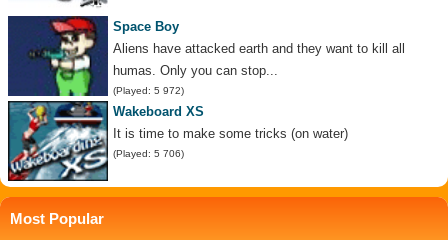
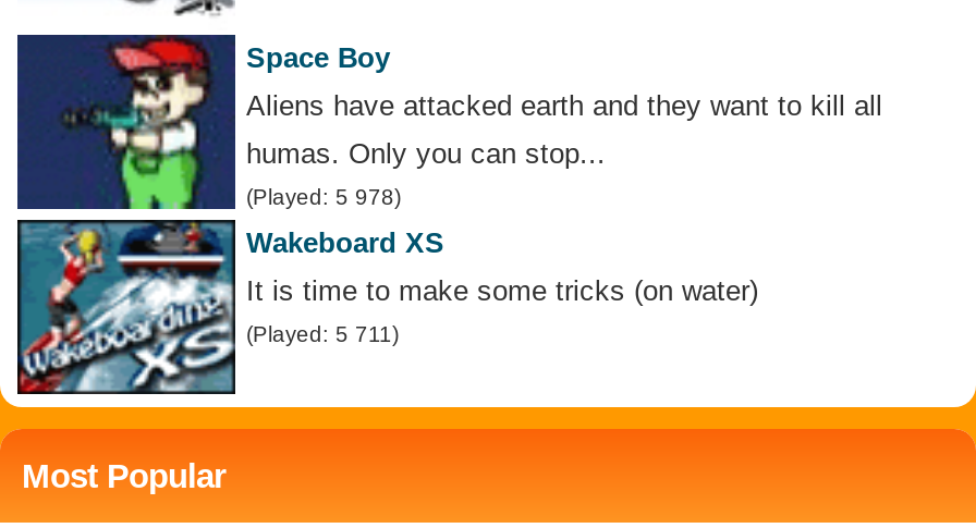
- (Played: 5 972)
+ (Played: 5 978)

- (Played: 5 706)
+ (Played: 5 711)
